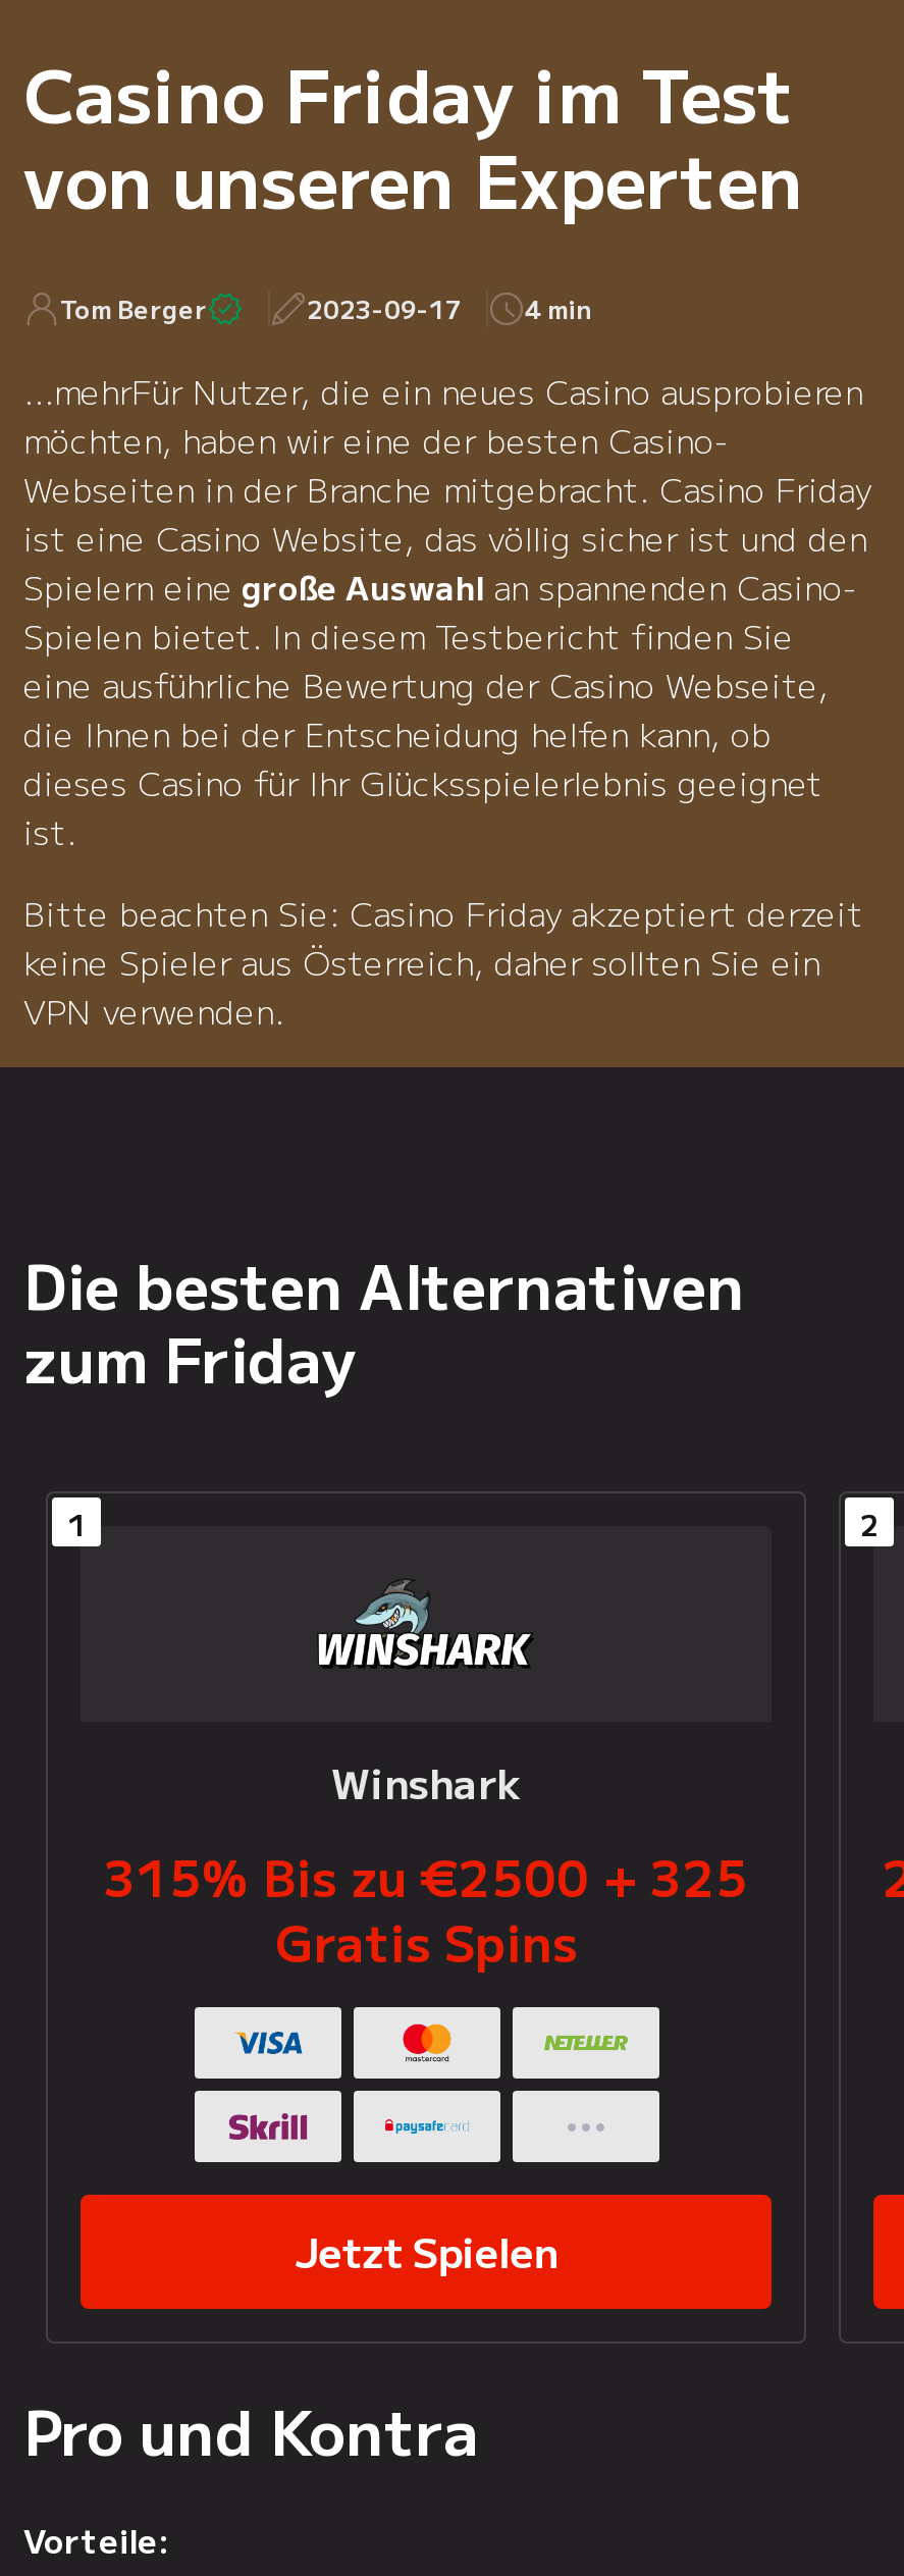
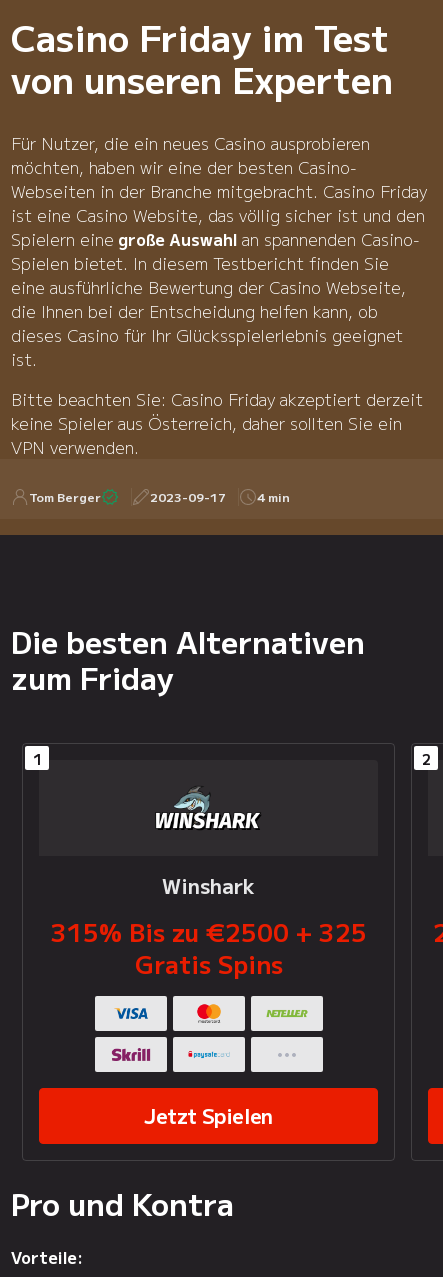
moved down: Tom Berger | 2023-09-17 | 4 min

- ...mehrFür Nutzer, die ein neues Casino ausprobieren
+ Für Nutzer, die ein neues Casino ausprobieren

moved up: möchten, haben wir eine der besten Casino- | Webseiten in der Branche mitgebracht. Casino Friday | ist eine Casino Website, das völlig sicher ist und den | ... | keine Spieler aus Österreich, daher sollten Sie ein | VPN verwenden.
